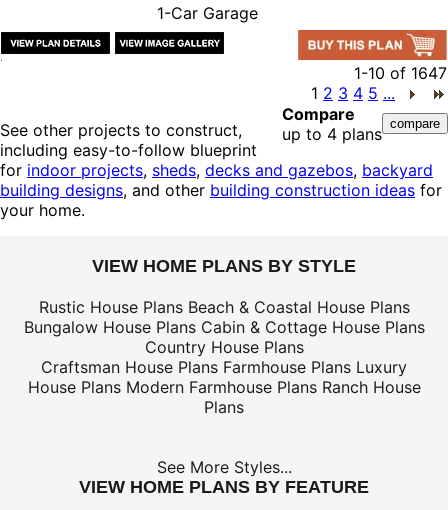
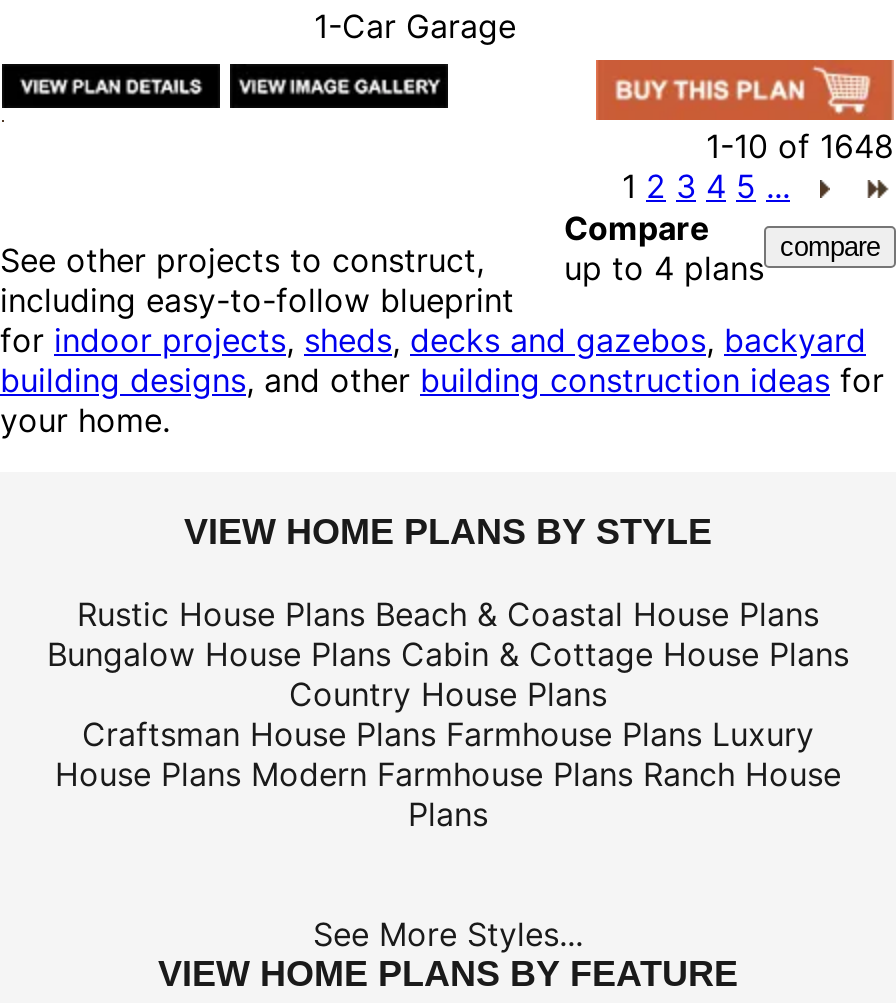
- 1-10 of 1647
+ 1-10 of 1648
